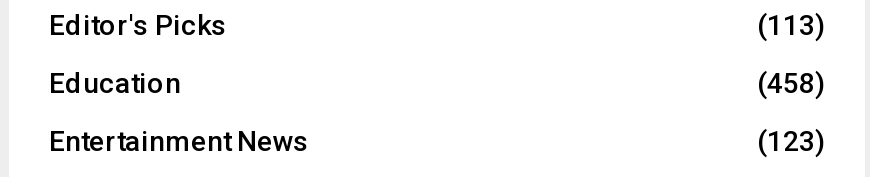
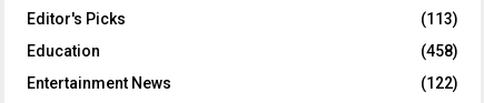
- (123)
+ (122)
